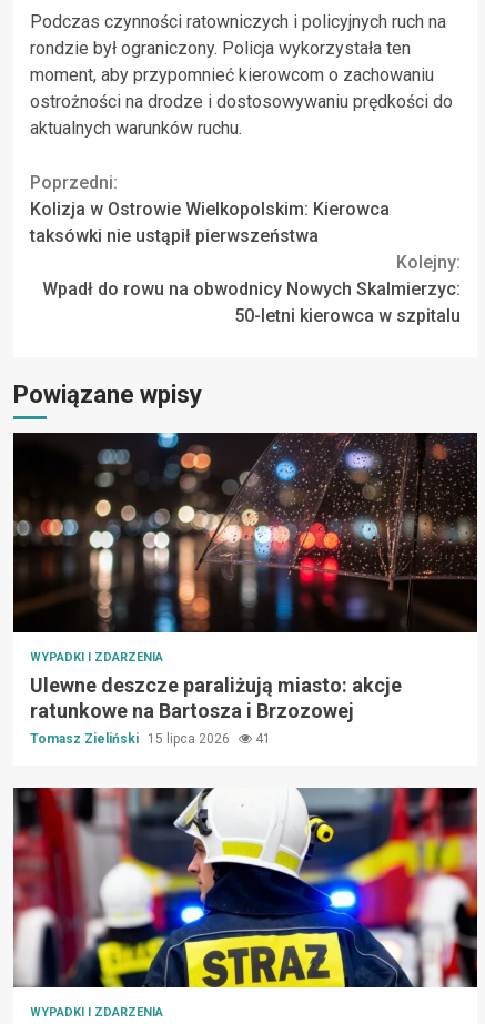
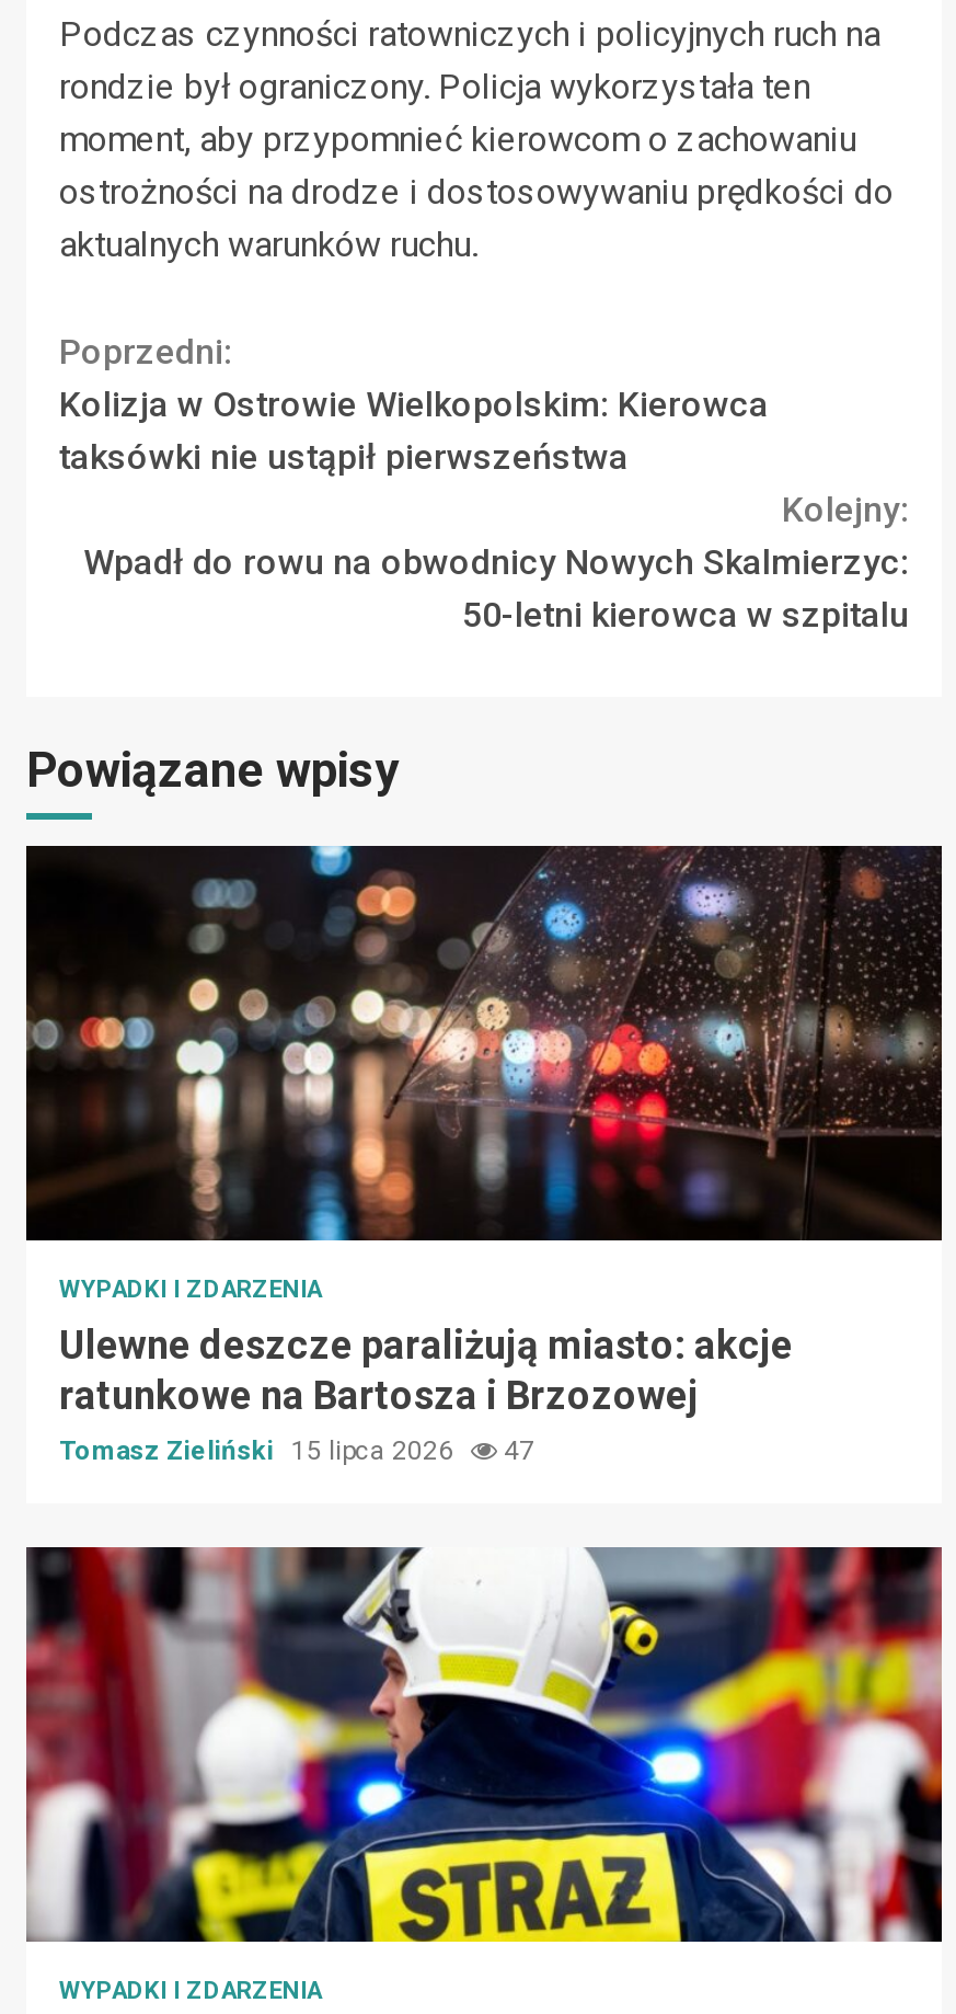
- Tomasz Zieliński 15 lipca 2026 41
+ Tomasz Zieliński 15 lipca 2026 47
